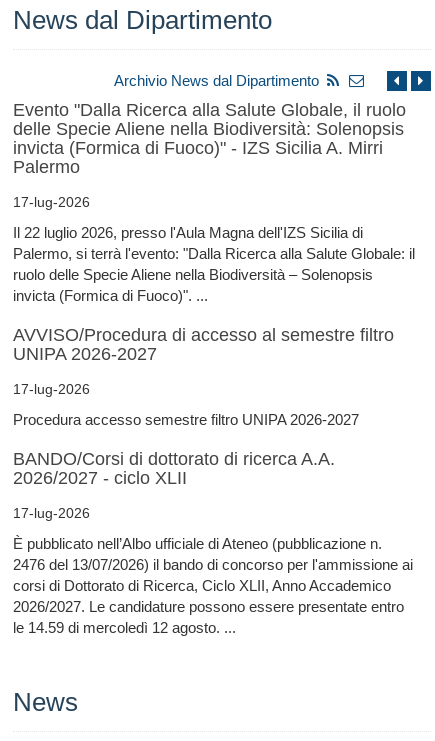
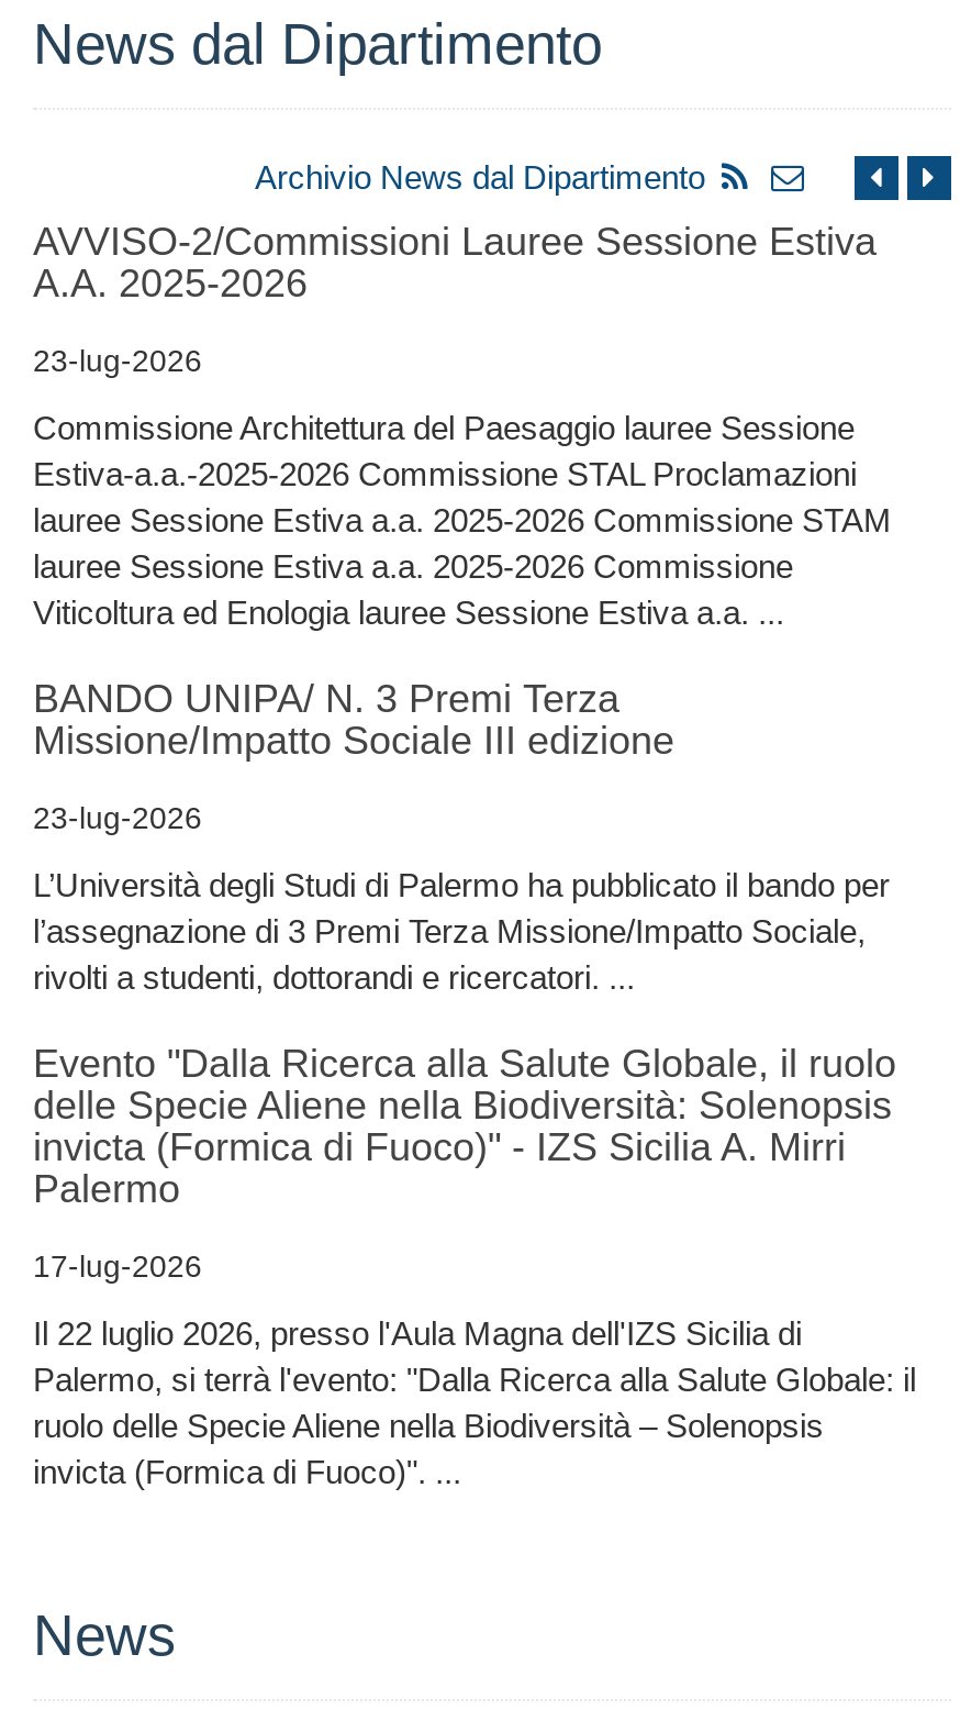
+ AVVISO-2/Commissioni Lauree Sessione Estiva
+ A.A. 2025-2026
+ 23-lug-2026
+ Commissione Architettura del Paesaggio lauree Sessione
+ Estiva-a.a.-2025-2026 Commissione STAL Proclamazioni
+ lauree Sessione Estiva a.a. 2025-2026 Commissione STAM
+ lauree Sessione Estiva a.a. 2025-2026 Commissione
+ Viticoltura ed Enologia lauree Sessione Estiva a.a. ...
+ BANDO UNIPA/ N. 3 Premi Terza
+ Missione/Impatto Sociale III edizione
+ 23-lug-2026
+ L’Università degli Studi di Palermo ha pubblicato il bando per
+ l’assegnazione di 3 Premi Terza Missione/Impatto Sociale,
+ rivolti a studenti, dottorandi e ricercatori. ...

moved down: Evento "Dalla Ricerca alla Salute Globale, il ruolo | delle Specie Aliene nella Biodiversità: Solenopsis | invicta (Formica di Fuoco)" - IZS Sicilia A. Mirri | ... | ruolo delle Specie Aliene nella Biodiversità – Solenopsis | invicta (Formica di Fuoco)". ...

- AVVISO/Procedura di accesso al semestre filtro
- UNIPA 2026-2027
- 17-lug-2026
- Procedura accesso semestre filtro UNIPA 2026-2027
- BANDO/Corsi di dottorato di ricerca A.A.
- 2026/2027 - ciclo XLII
- 17-lug-2026
- È pubblicato nell’Albo ufficiale di Ateneo (pubblicazione n.
- 2476 del 13/07/2026) il bando di concorso per l'ammissione ai
- corsi di Dottorato di Ricerca, Ciclo XLII, Anno Accademico
- 2026/2027. Le candidature possono essere presentate entro
- le 14.59 di mercoledì 12 agosto. ...
